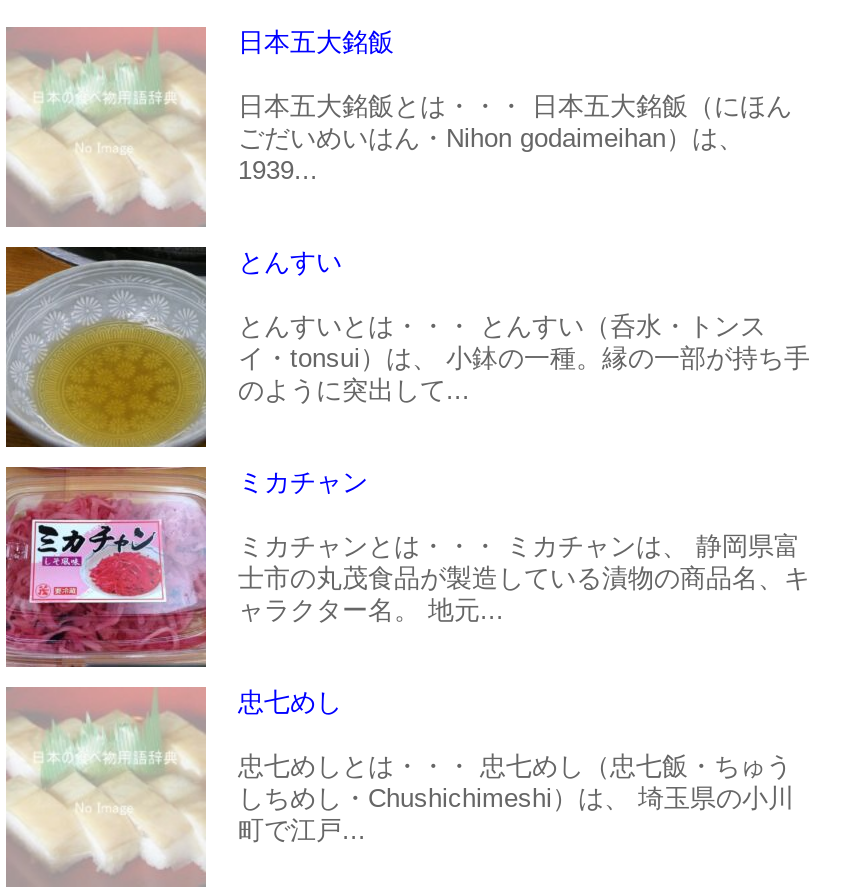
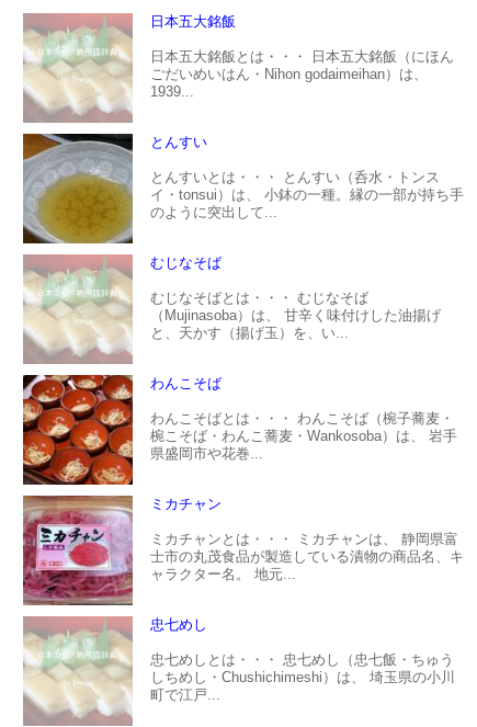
+ [image]
+ むじなそば
+ むじなそばとは・・・ むじなそば
+ （Mujinasoba）は、 甘辛く味付けした油揚げ
+ と、天かす（揚げ玉）を、い...
+ わんこそば
+ わんこそばとは・・・ わんこそば（椀子蕎麦・
+ 椀こそば・わんこ蕎麦・Wankosoba）は、 岩手
+ 県盛岡市や花巻...
